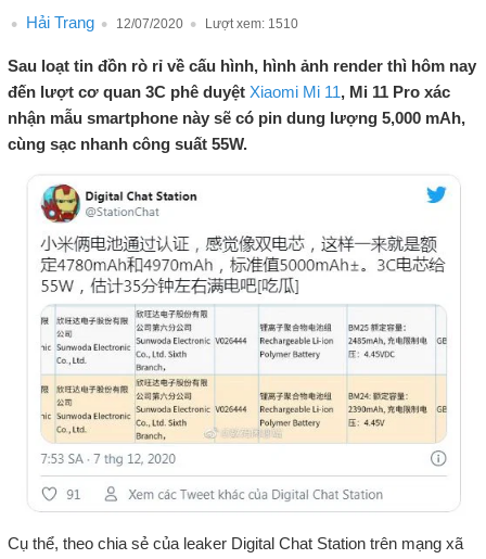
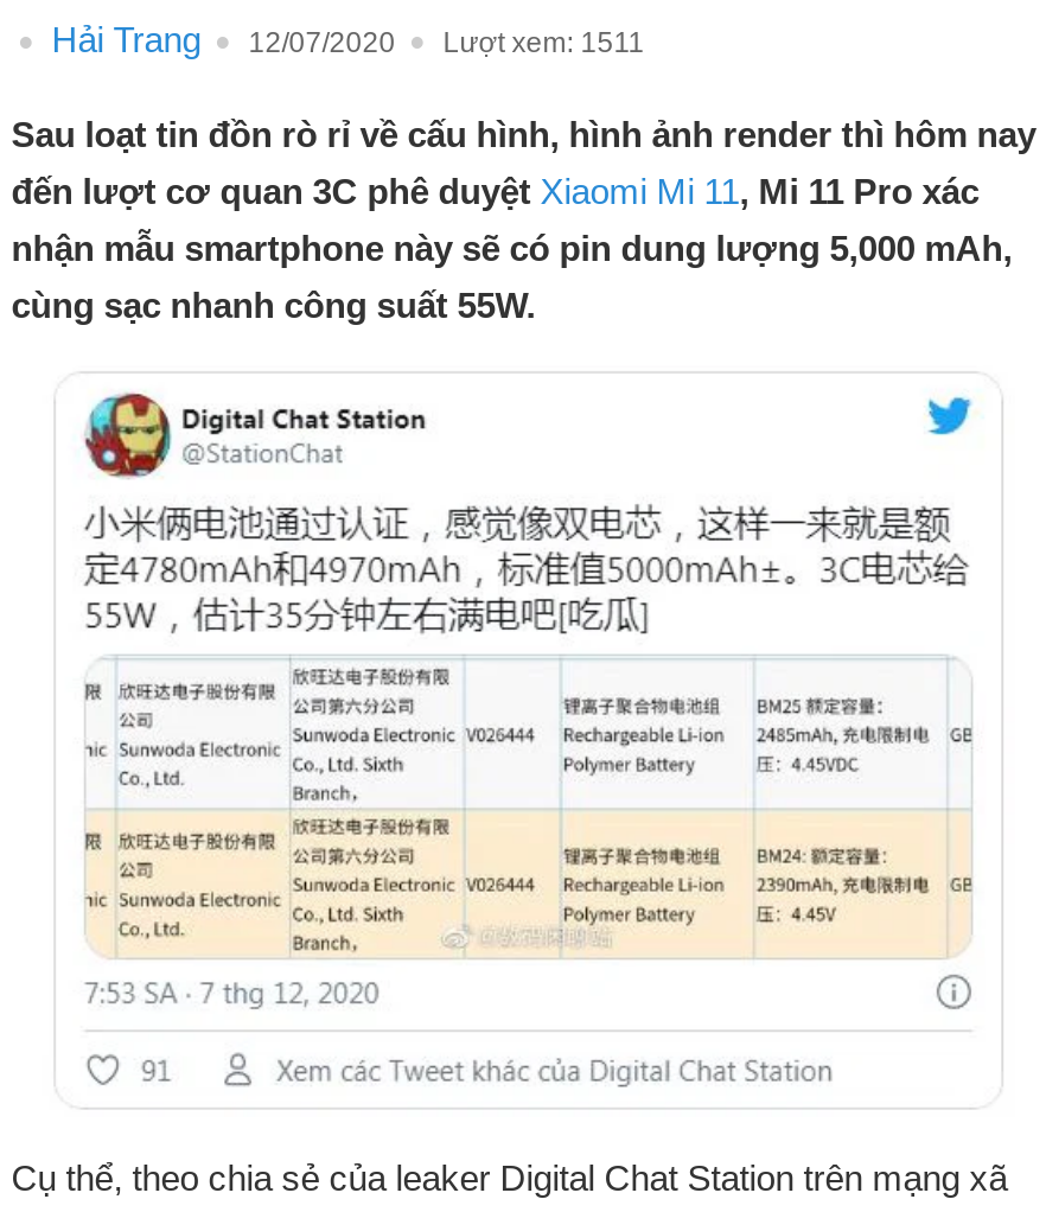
- Hải Trang 12/07/2020 Lượt xem: 1510
+ Hải Trang 12/07/2020 Lượt xem: 1511
